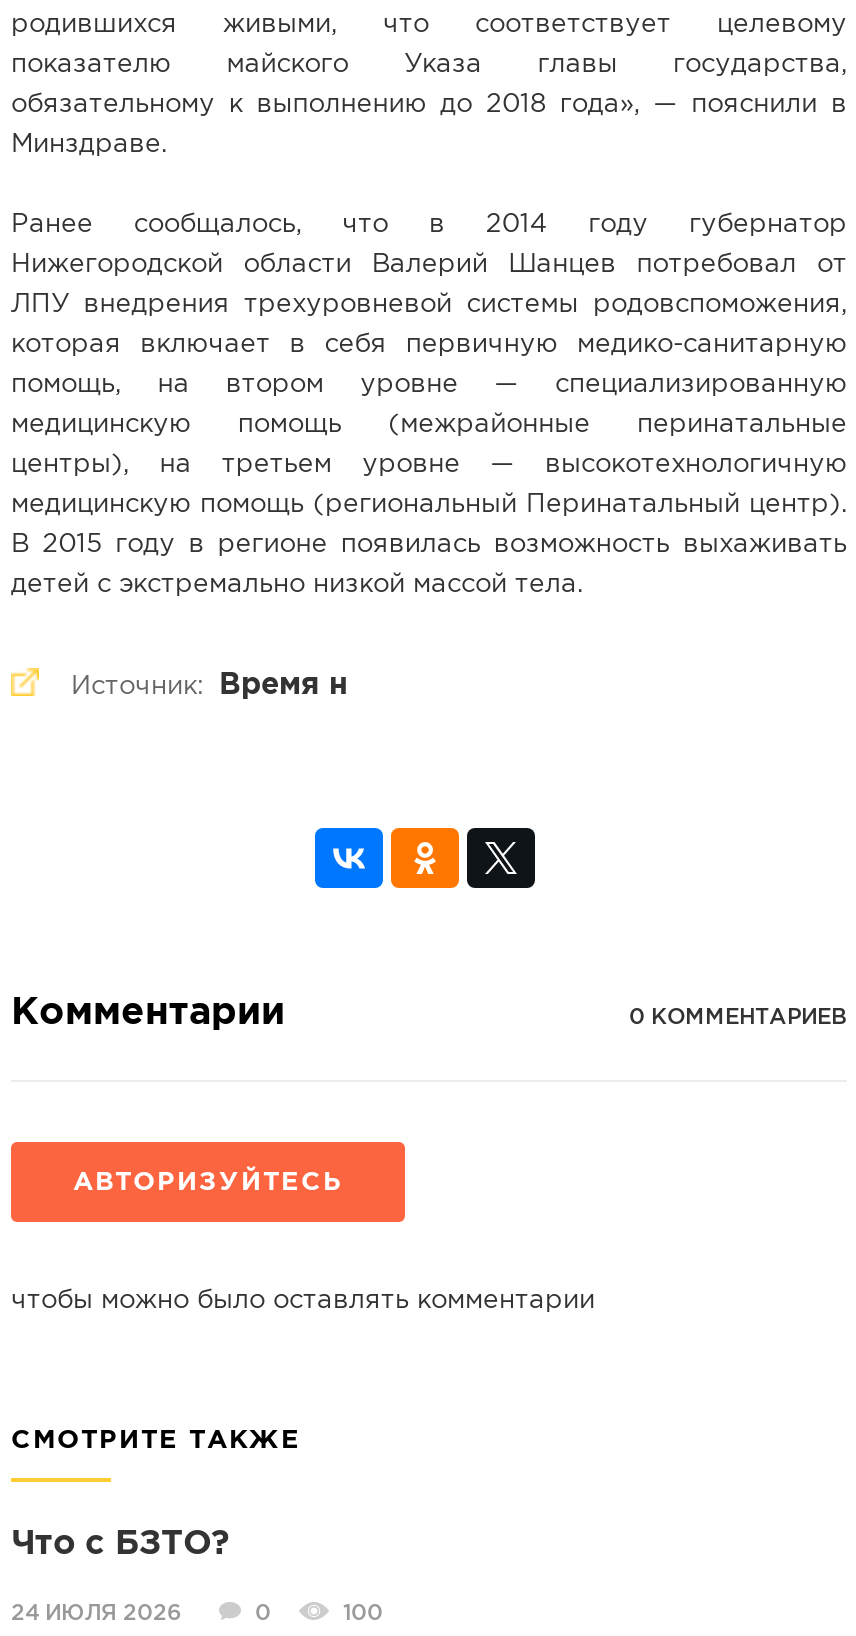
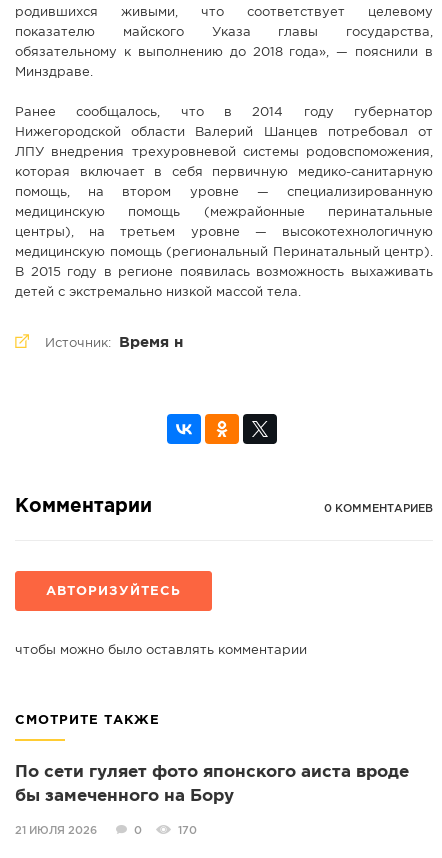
- Что с БЗТО?
- 24 ИЮЛЯ 2026
+ По сети гуляет фото японского аиста вроде
+ бы замеченного на Бору
+ 21 ИЮЛЯ 2026

- 100
+ 170
